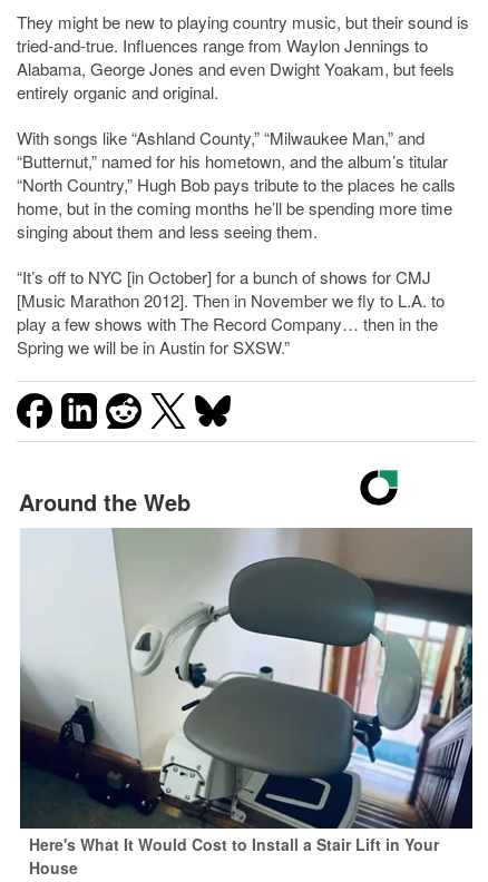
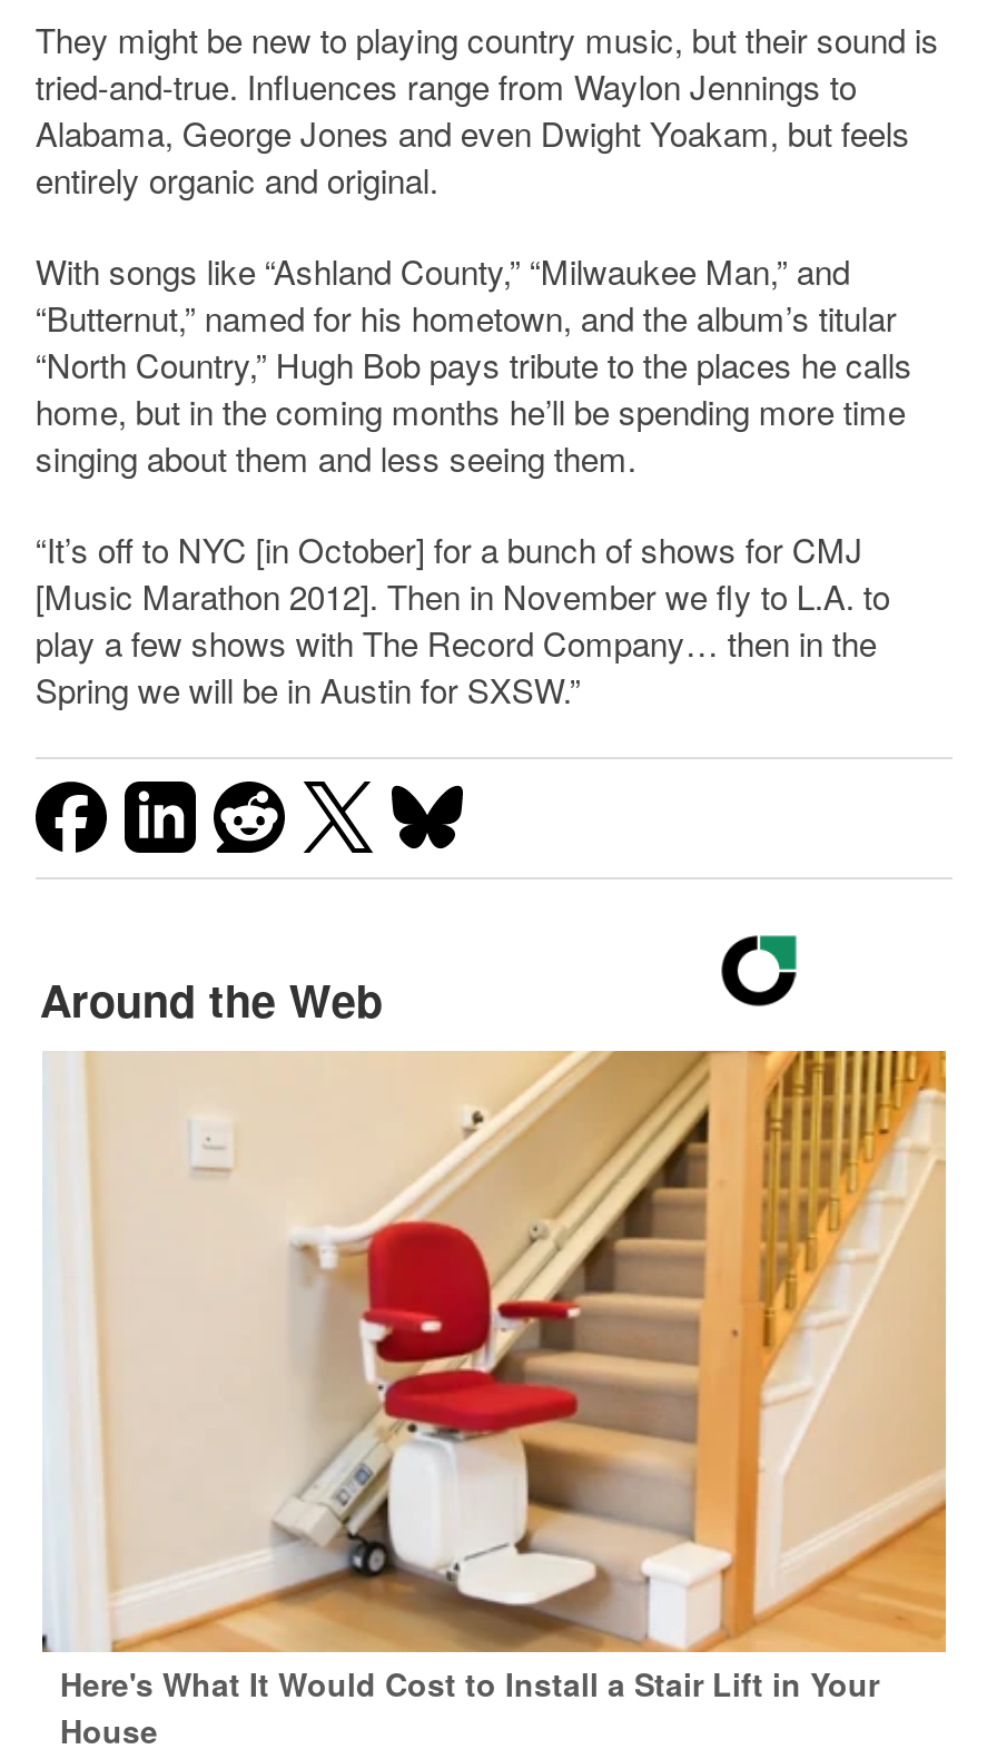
- [image]
+ [image]
